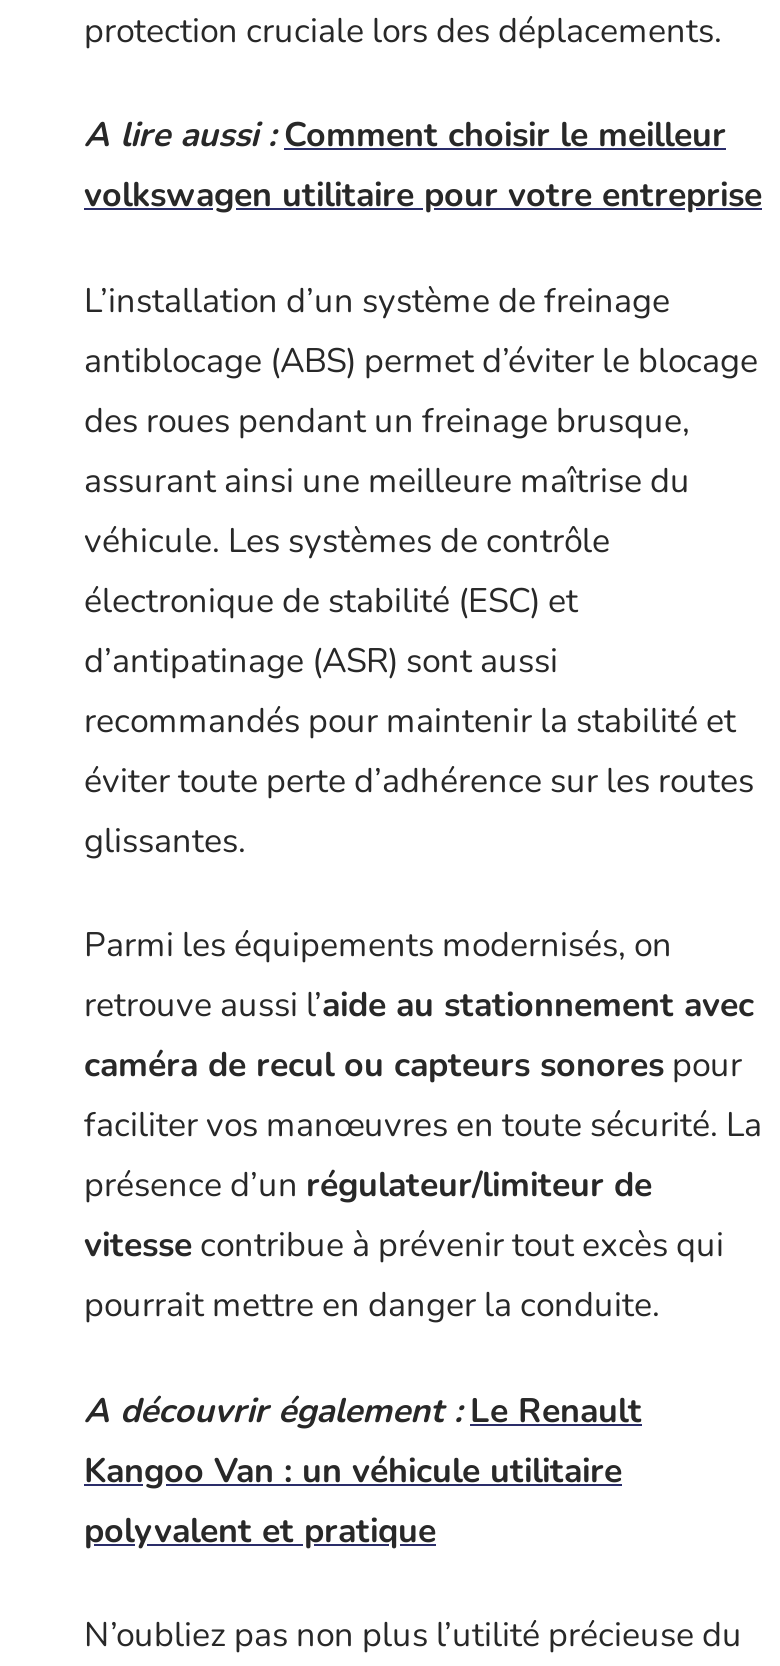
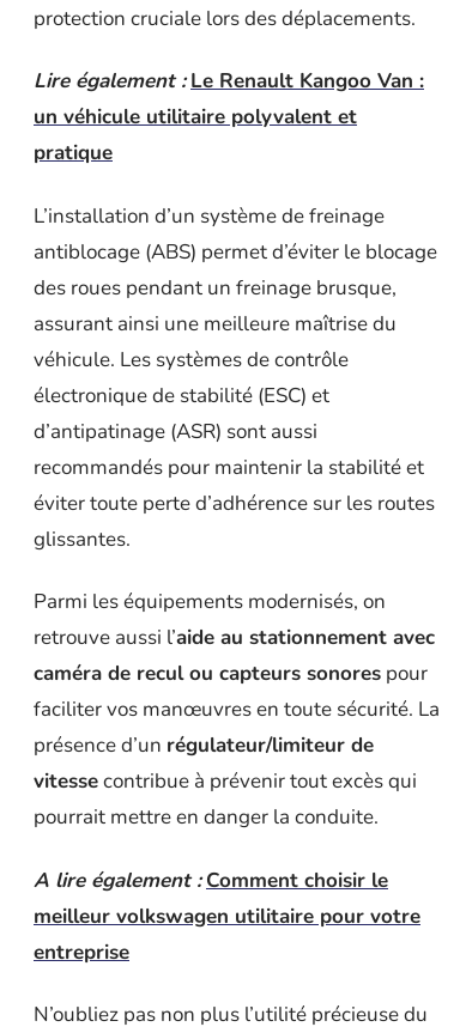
- A lire aussi : Comment choisir le meilleur
- volkswagen utilitaire pour votre entreprise
+ Lire également : Le Renault Kangoo Van :
+ un véhicule utilitaire polyvalent et
+ pratique

- A découvrir également : Le Renault
- Kangoo Van : un véhicule utilitaire
- polyvalent et pratique
+ A lire également : Comment choisir le
+ meilleur volkswagen utilitaire pour votre
+ entreprise
